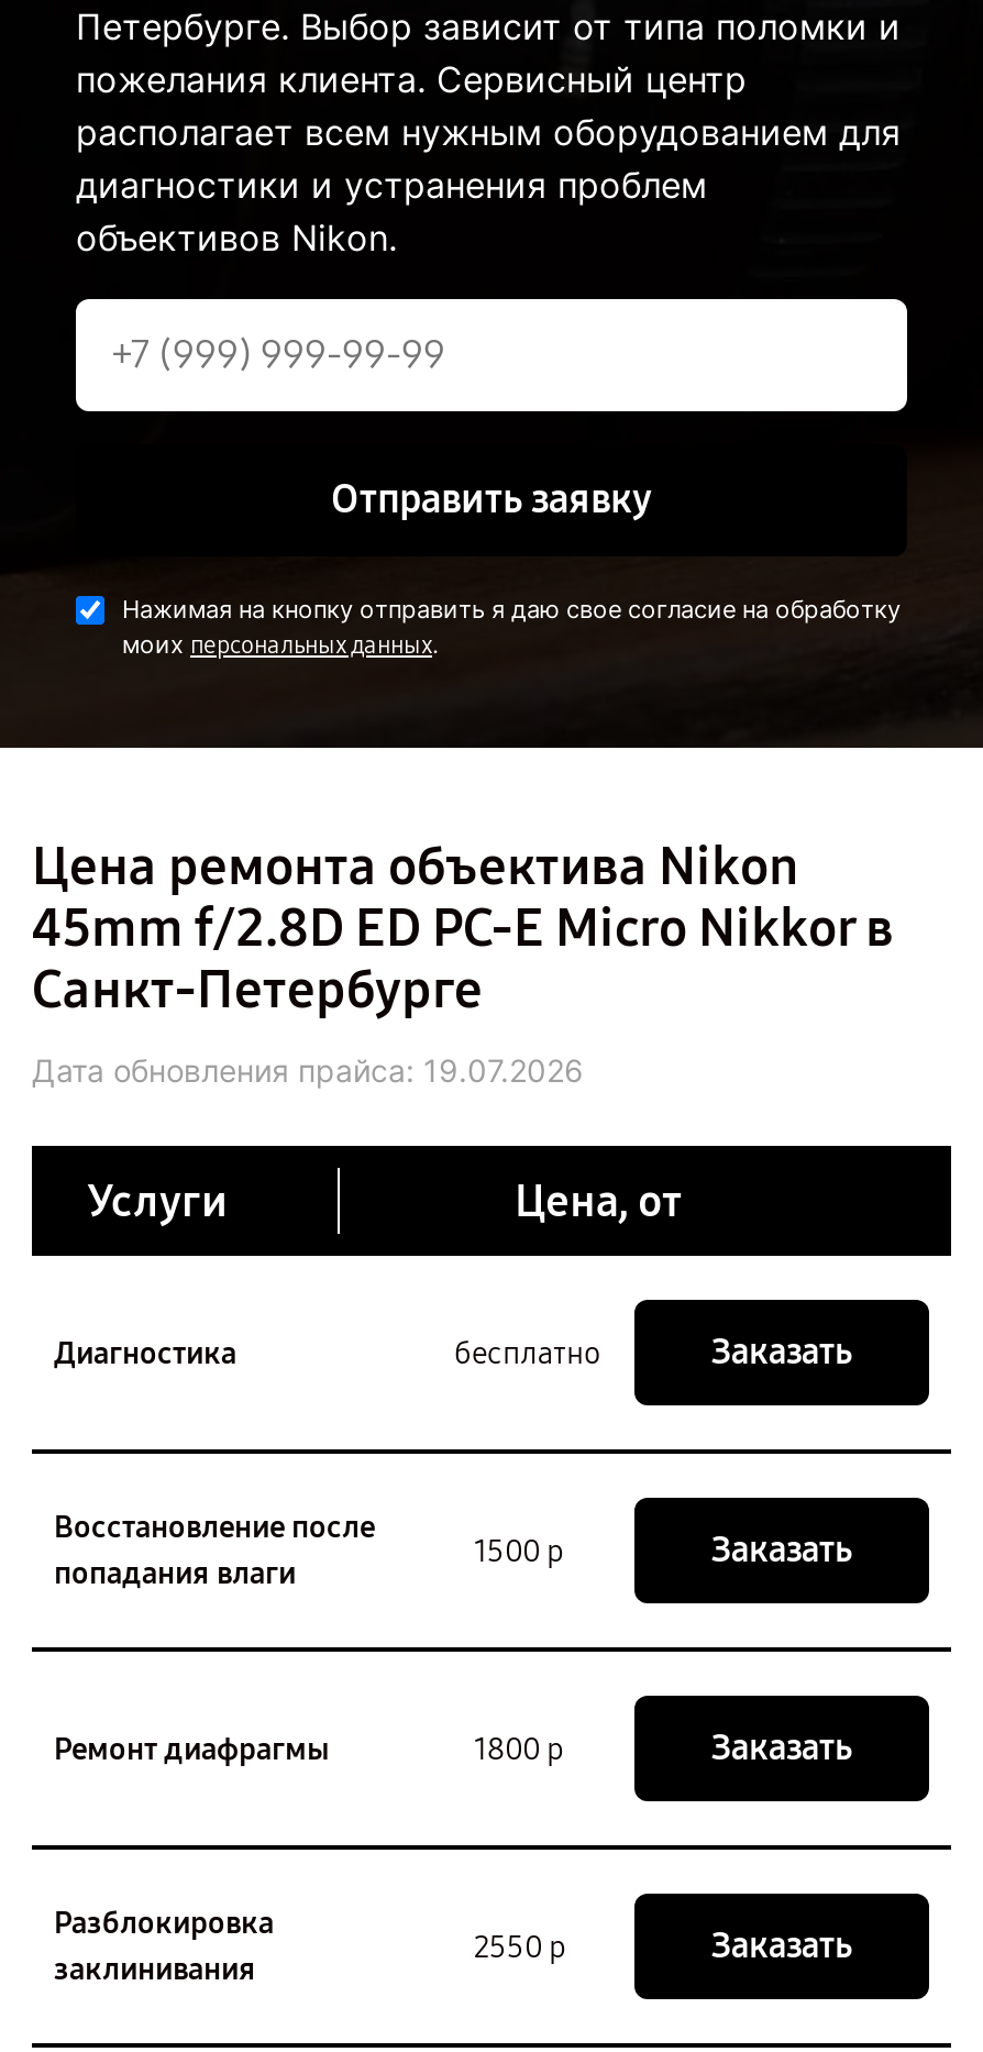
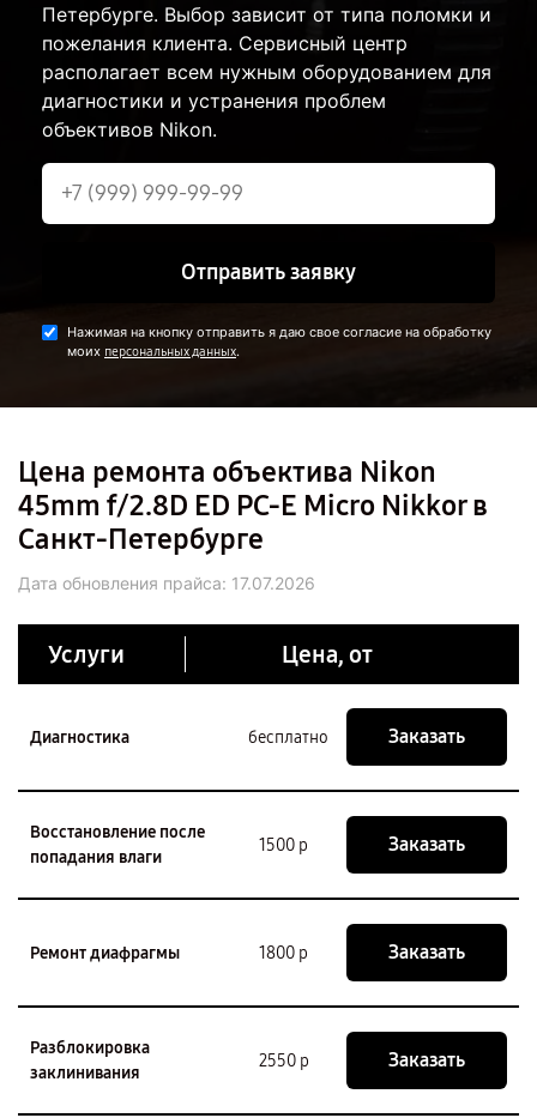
- Дата обновления прайса: 19.07.2026
+ Дата обновления прайса: 17.07.2026
